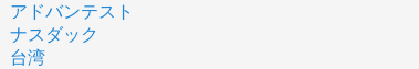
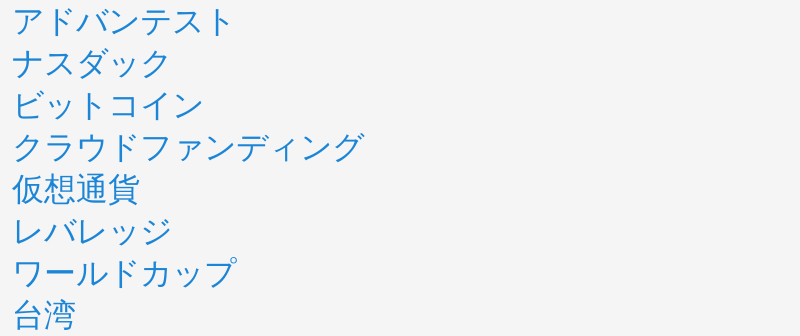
+ ビットコイン
+ クラウドファンディング
+ 仮想通貨
+ レバレッジ
+ ワールドカップ
